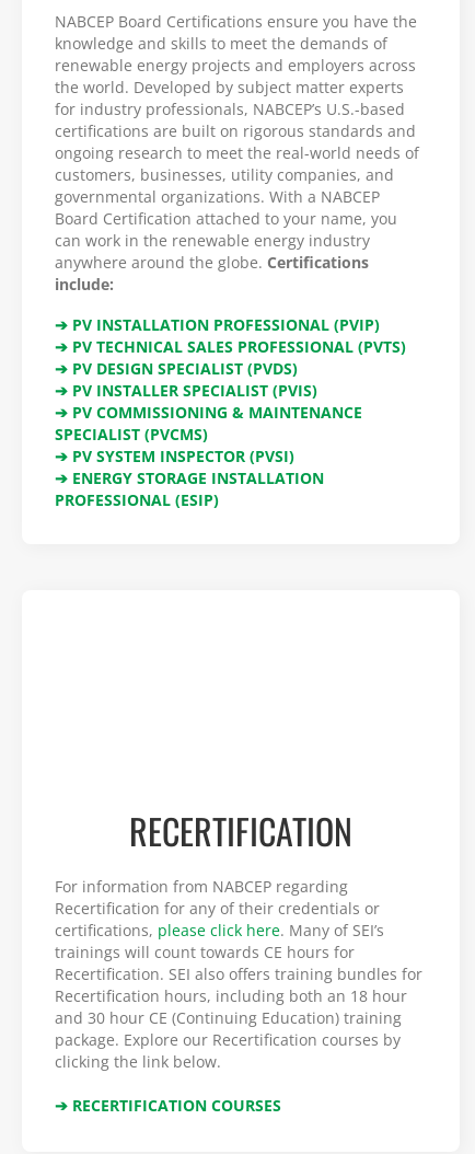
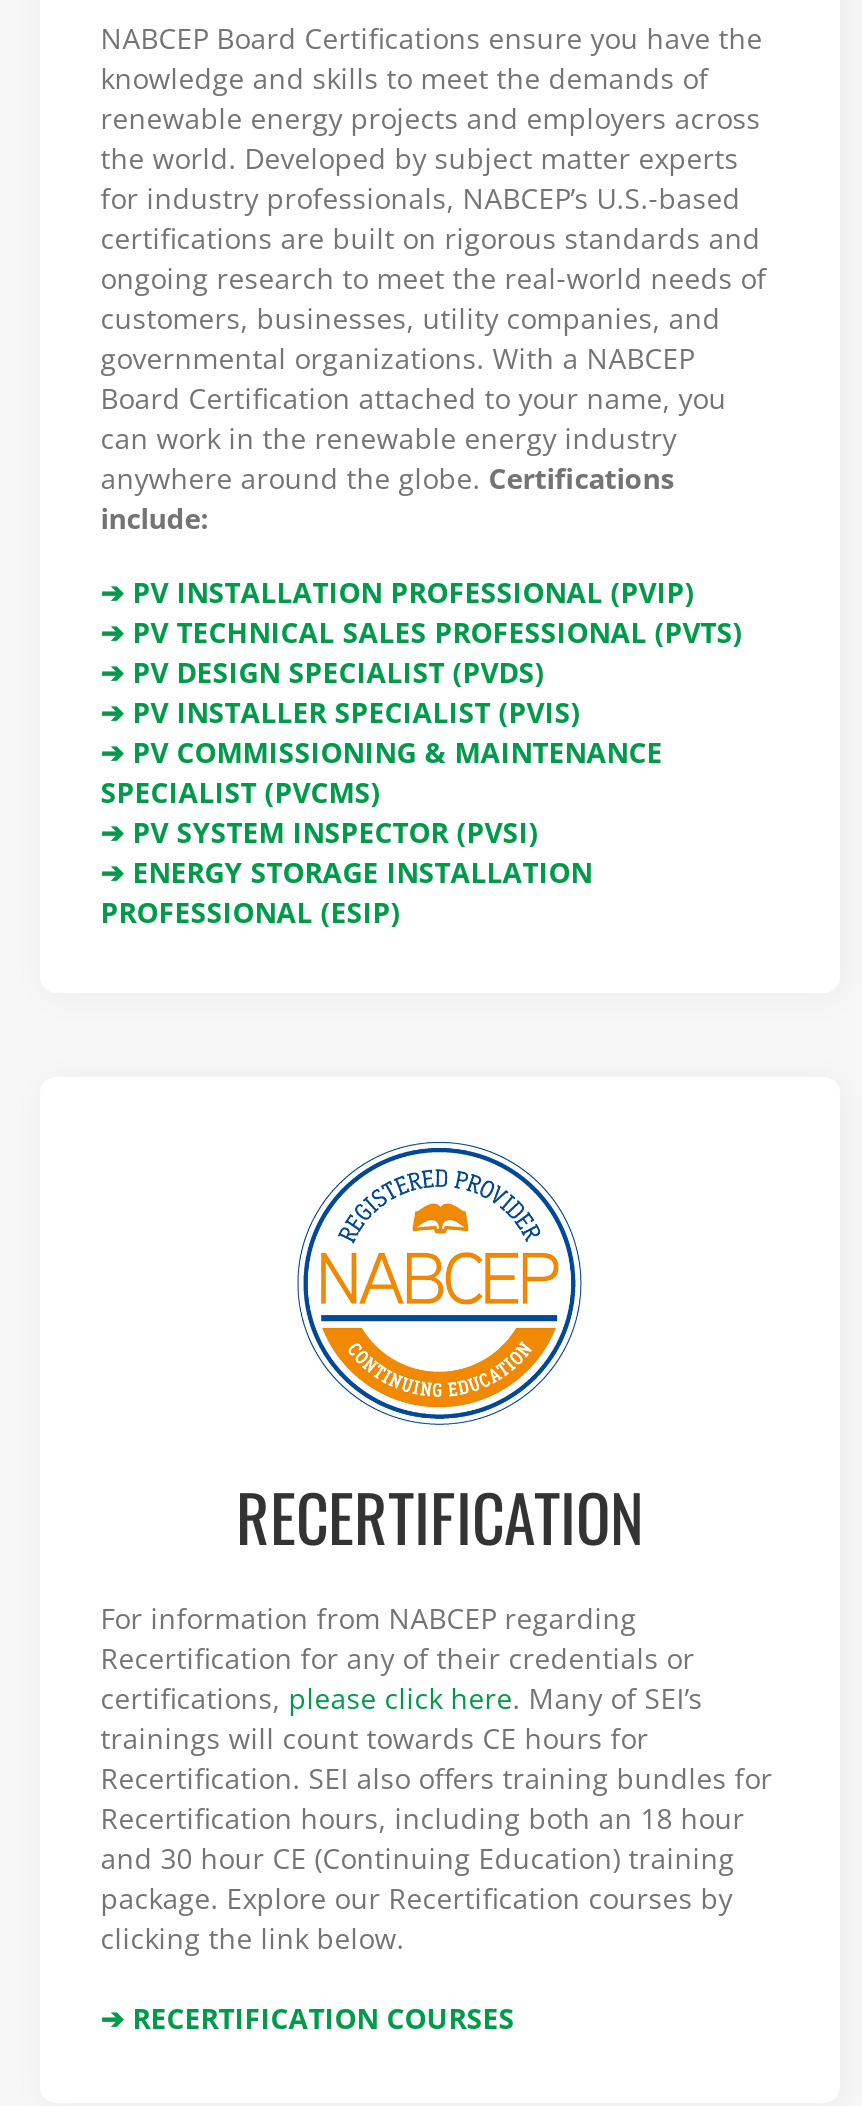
+ [image]
